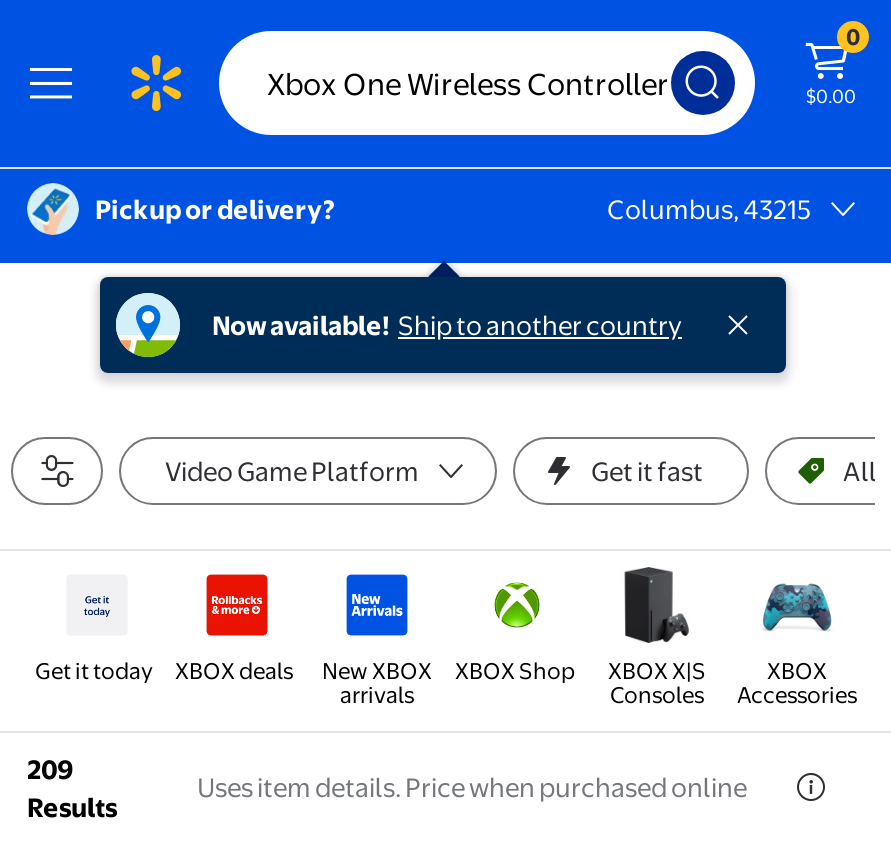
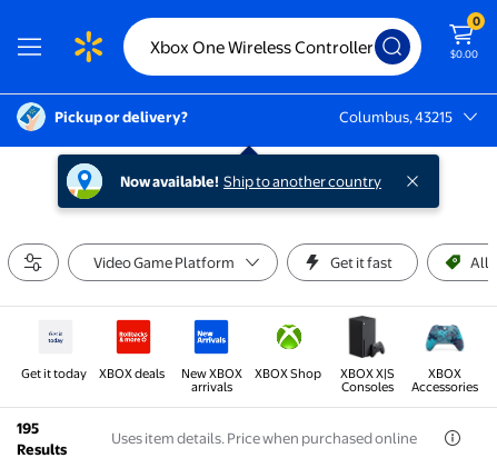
- 209
+ 195
